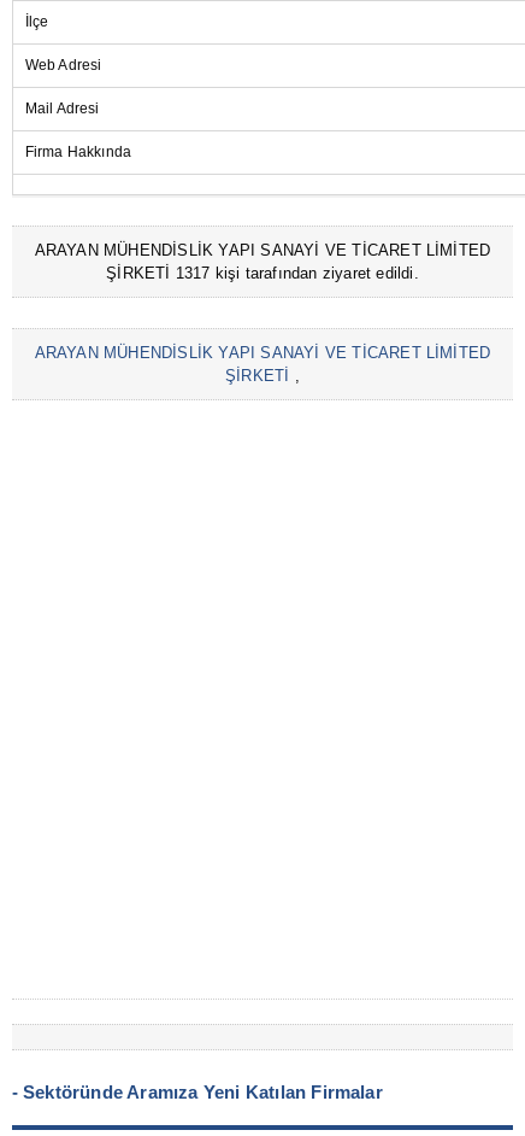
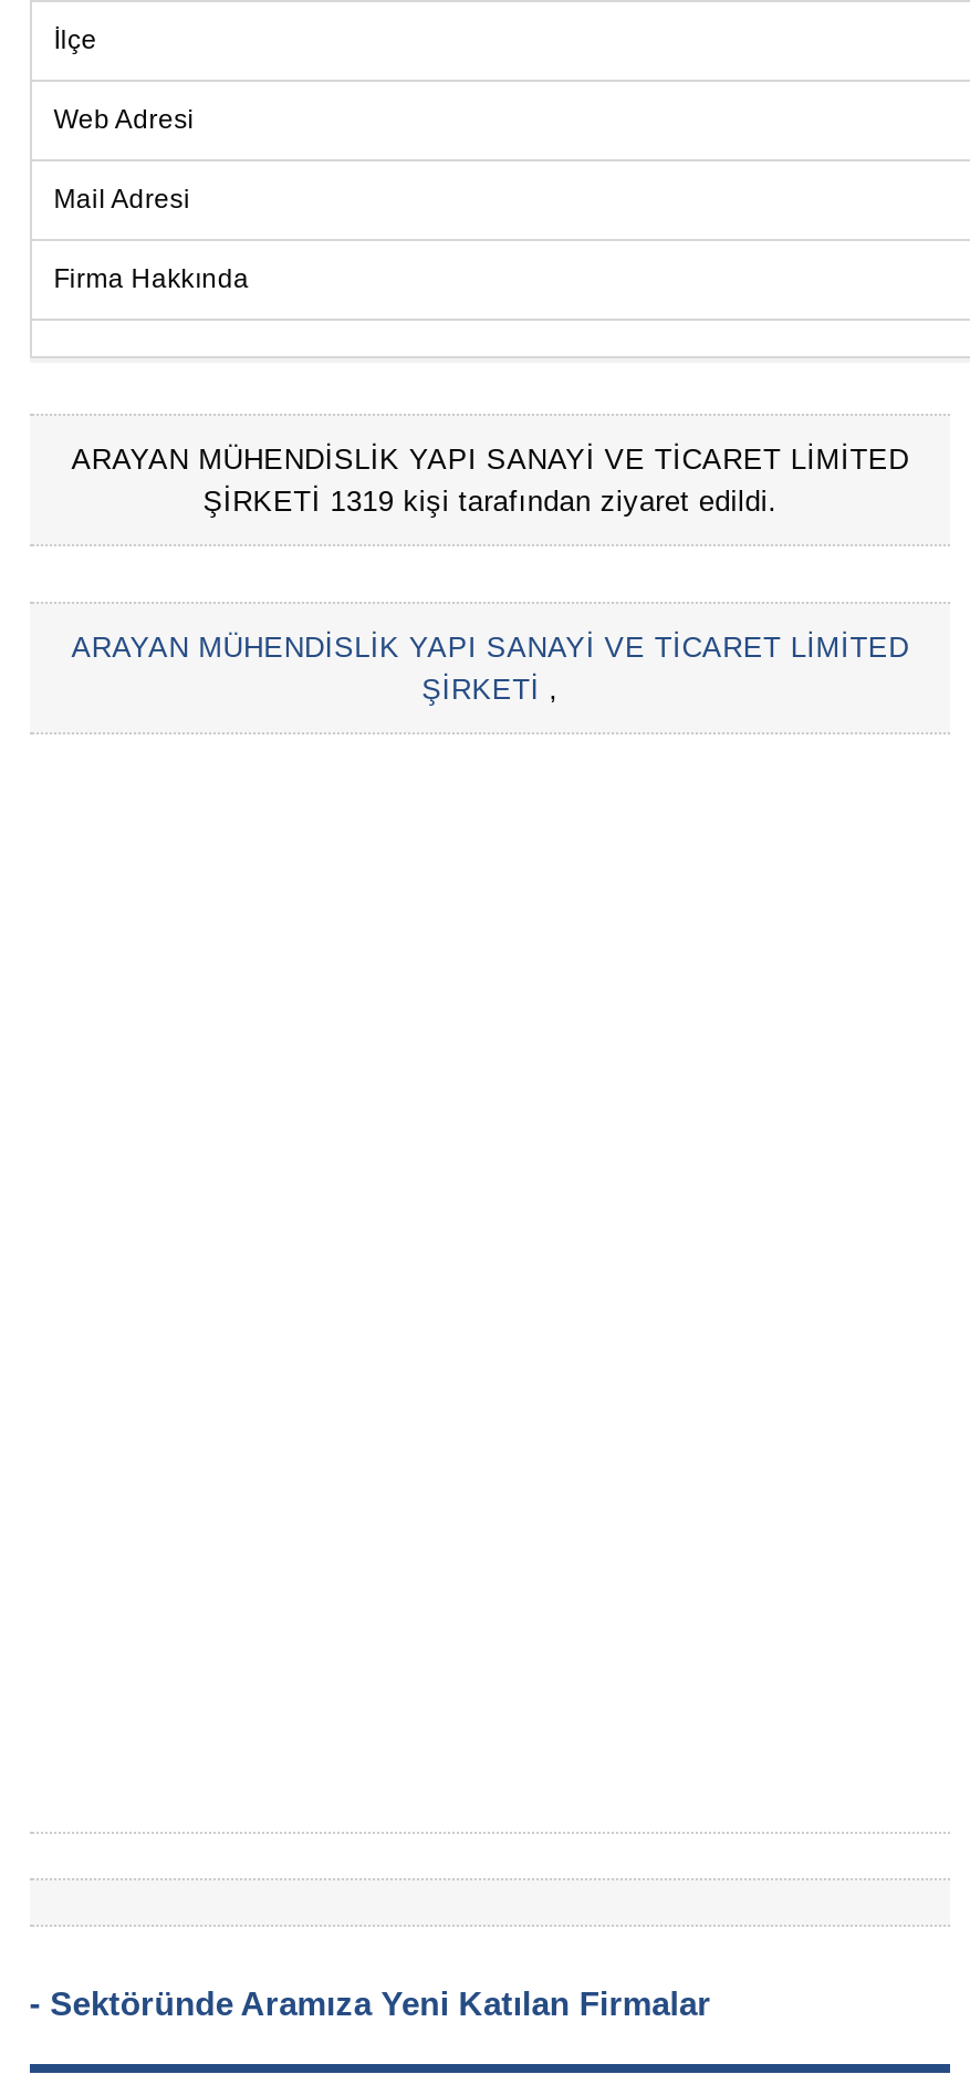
- ŞİRKETİ 1317 kişi tarafından ziyaret edildi.
+ ŞİRKETİ 1319 kişi tarafından ziyaret edildi.
